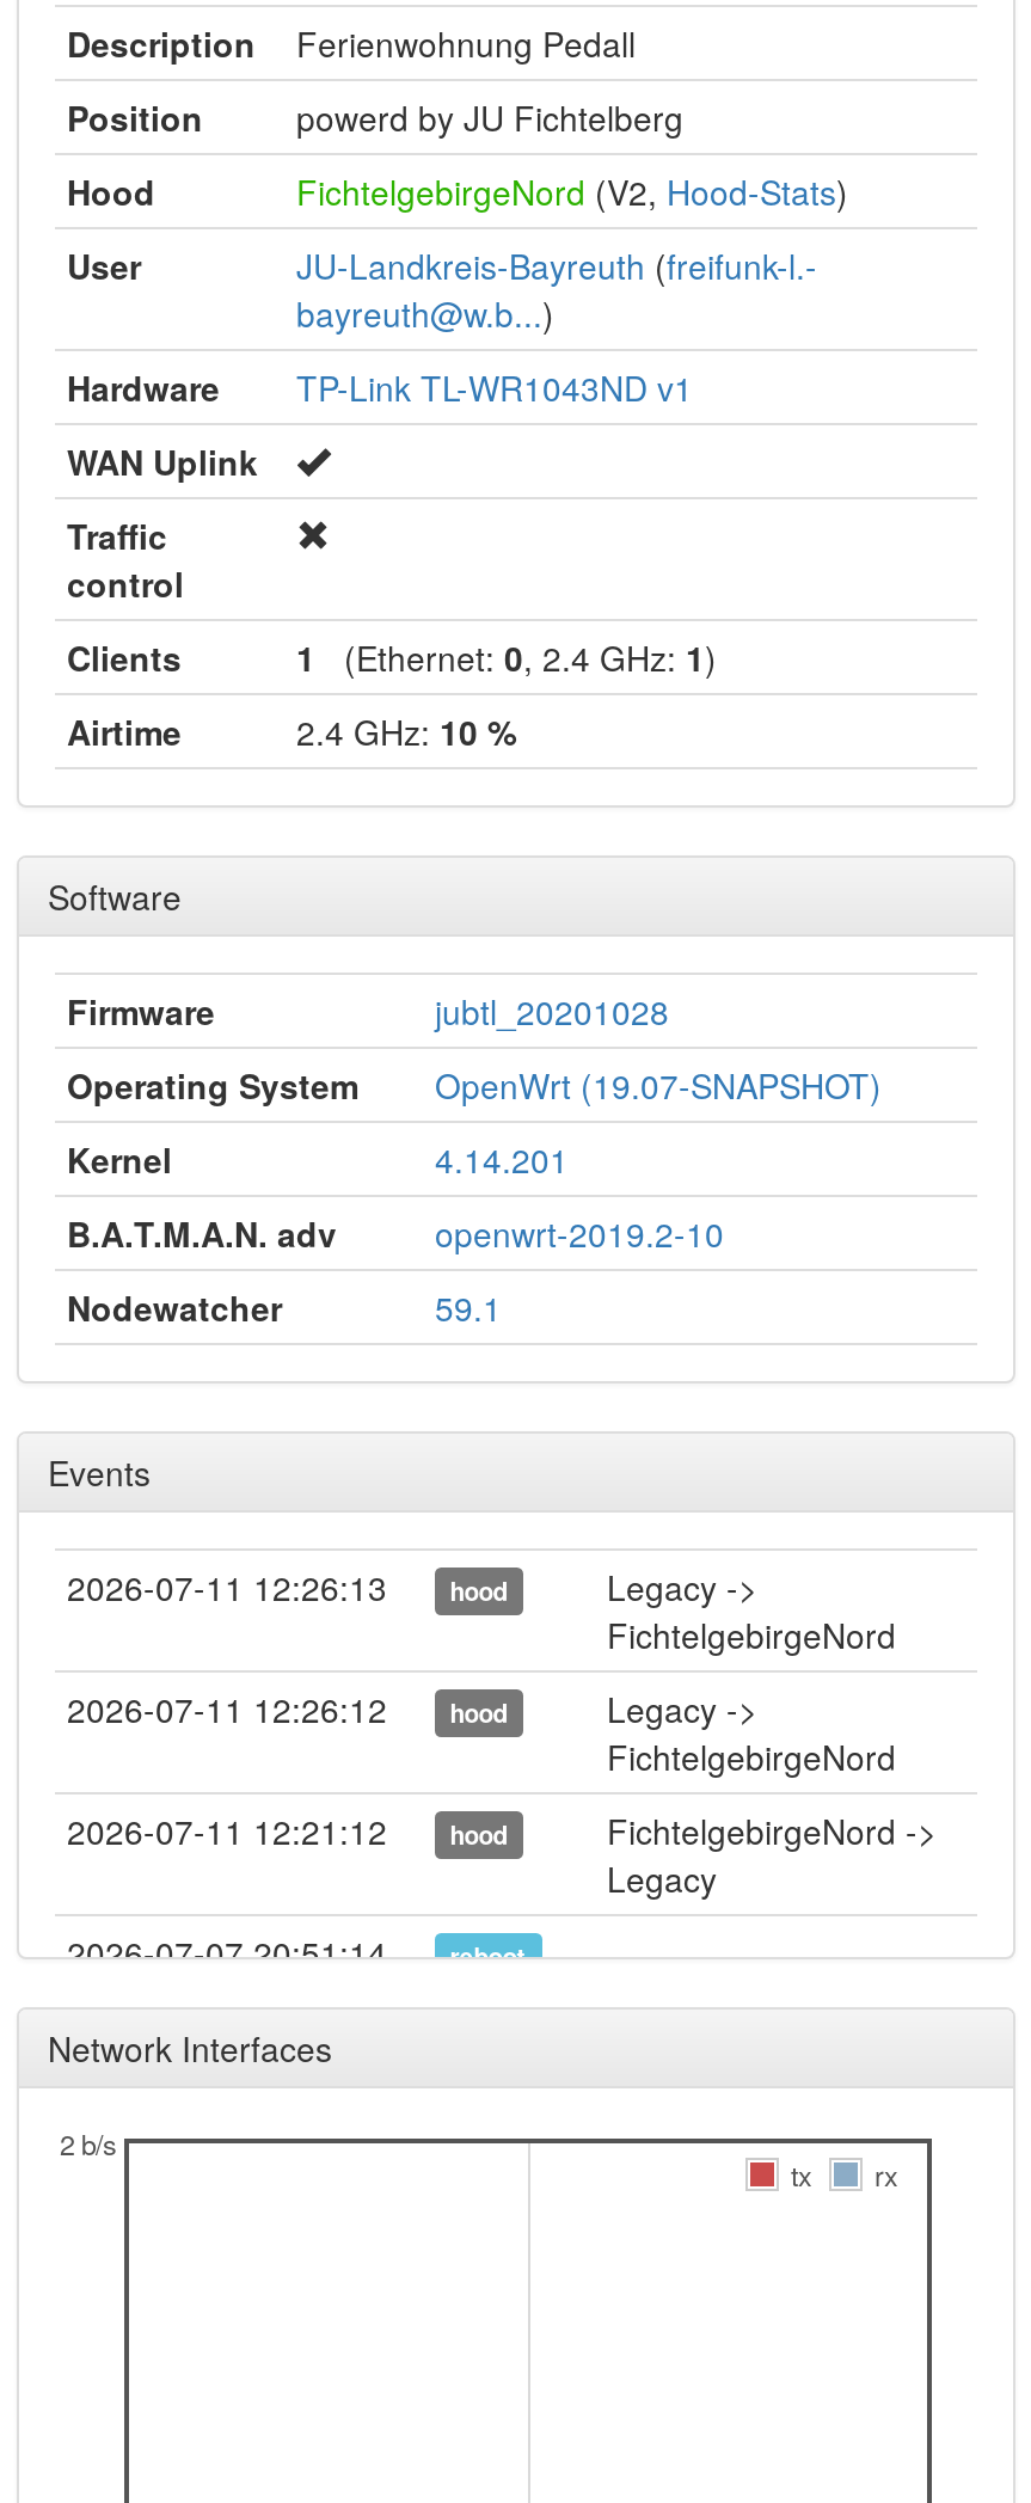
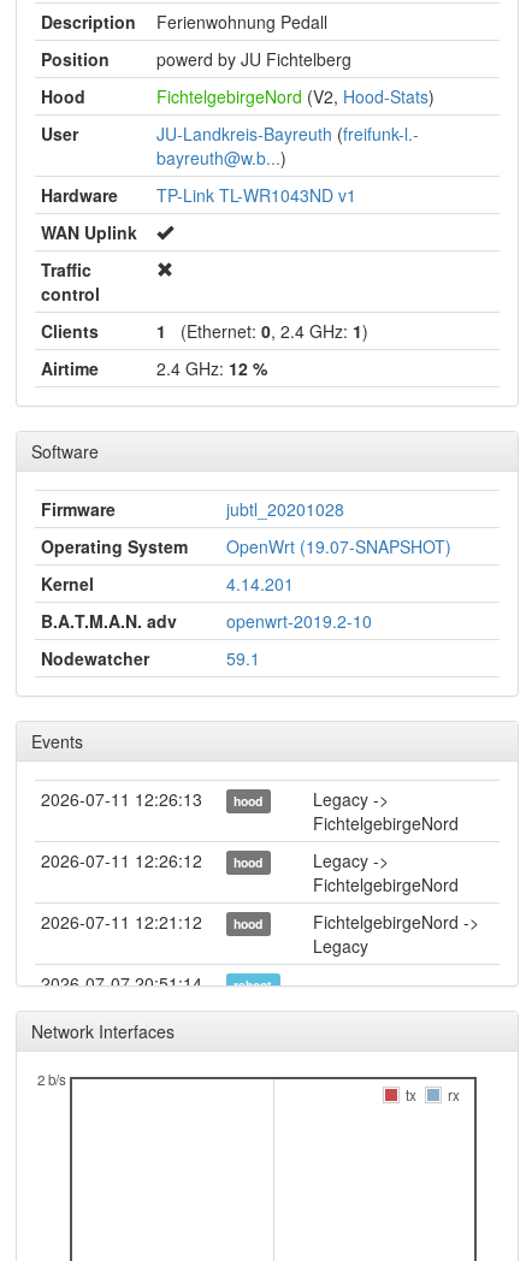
- 2.4 GHz: 10 %
+ 2.4 GHz: 12 %
